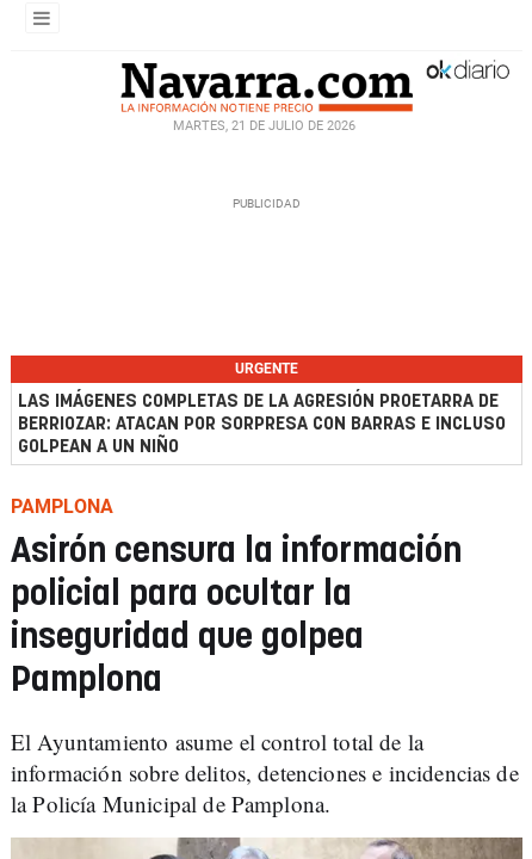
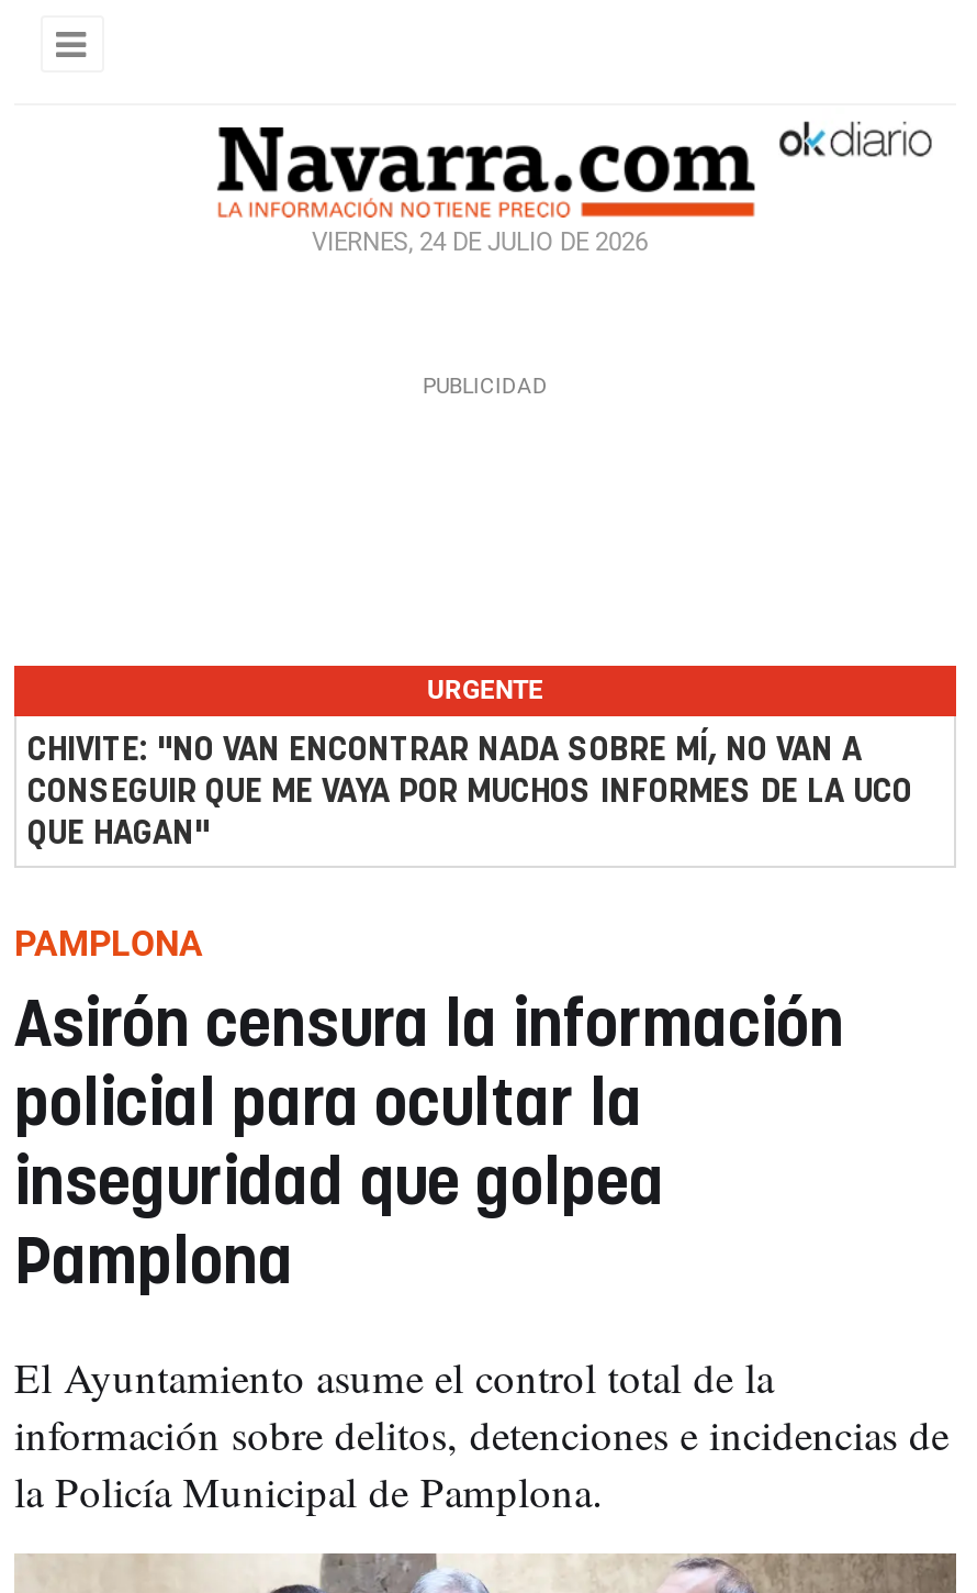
- MARTES, 21 DE JULIO DE 2026
+ VIERNES, 24 DE JULIO DE 2026

- LAS IMÁGENES COMPLETAS DE LA AGRESIÓN PROETARRA DE
- BERRIOZAR: ATACAN POR SORPRESA CON BARRAS E INCLUSO
- GOLPEAN A UN NIÑO
+ CHIVITE: "NO VAN ENCONTRAR NADA SOBRE MÍ, NO VAN A
+ CONSEGUIR QUE ME VAYA POR MUCHOS INFORMES DE LA UCO
+ QUE HAGAN"
